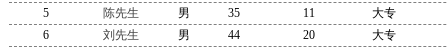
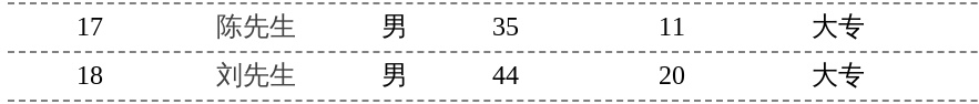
- 5
+ 17

- 6
+ 18
